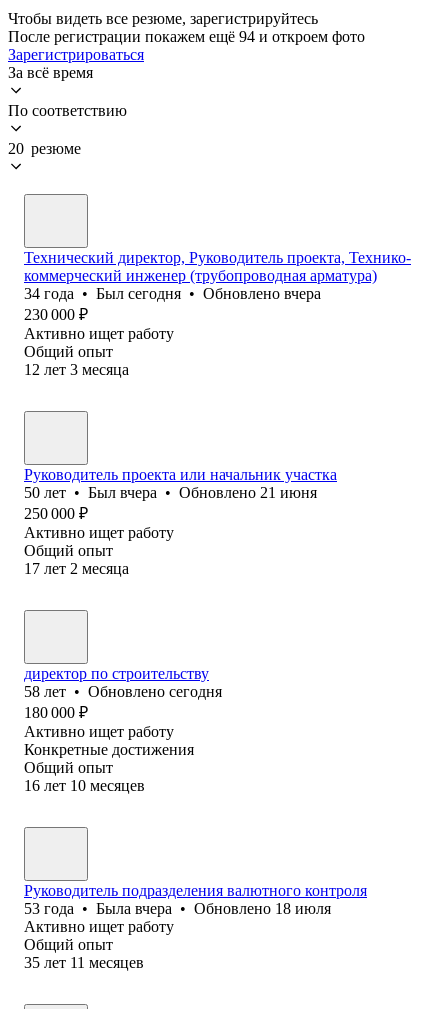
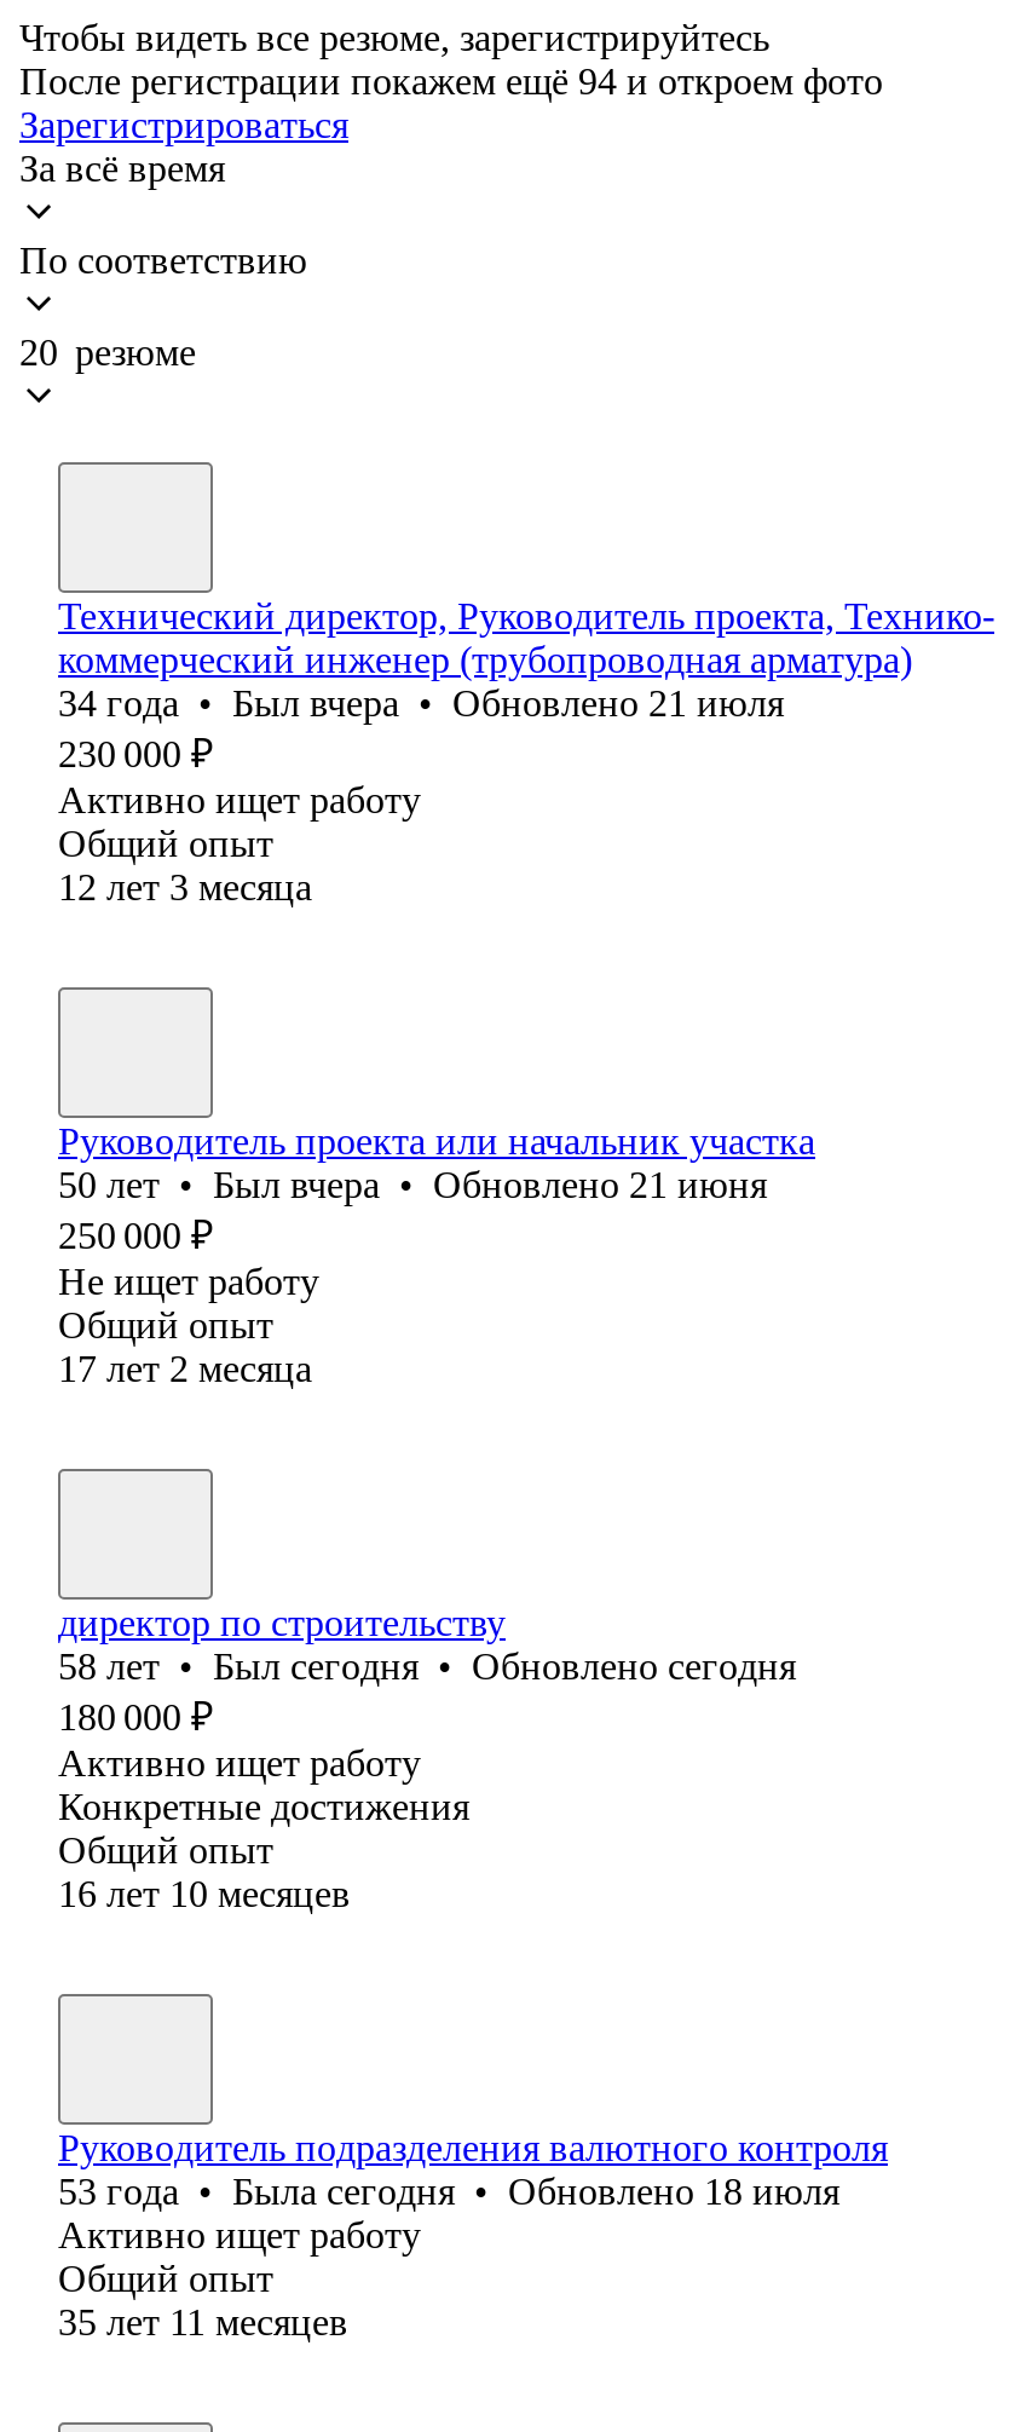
- 34 года • Был сегодня • Обновлено вчера
+ 34 года • Был вчера • Обновлено 21 июля

- Активно ищет работу
+ Не ищет работу

- 58 лет • Обновлено сегодня
+ 58 лет • Был сегодня • Обновлено сегодня

- 53 года • Была вчера • Обновлено 18 июля
+ 53 года • Была сегодня • Обновлено 18 июля
